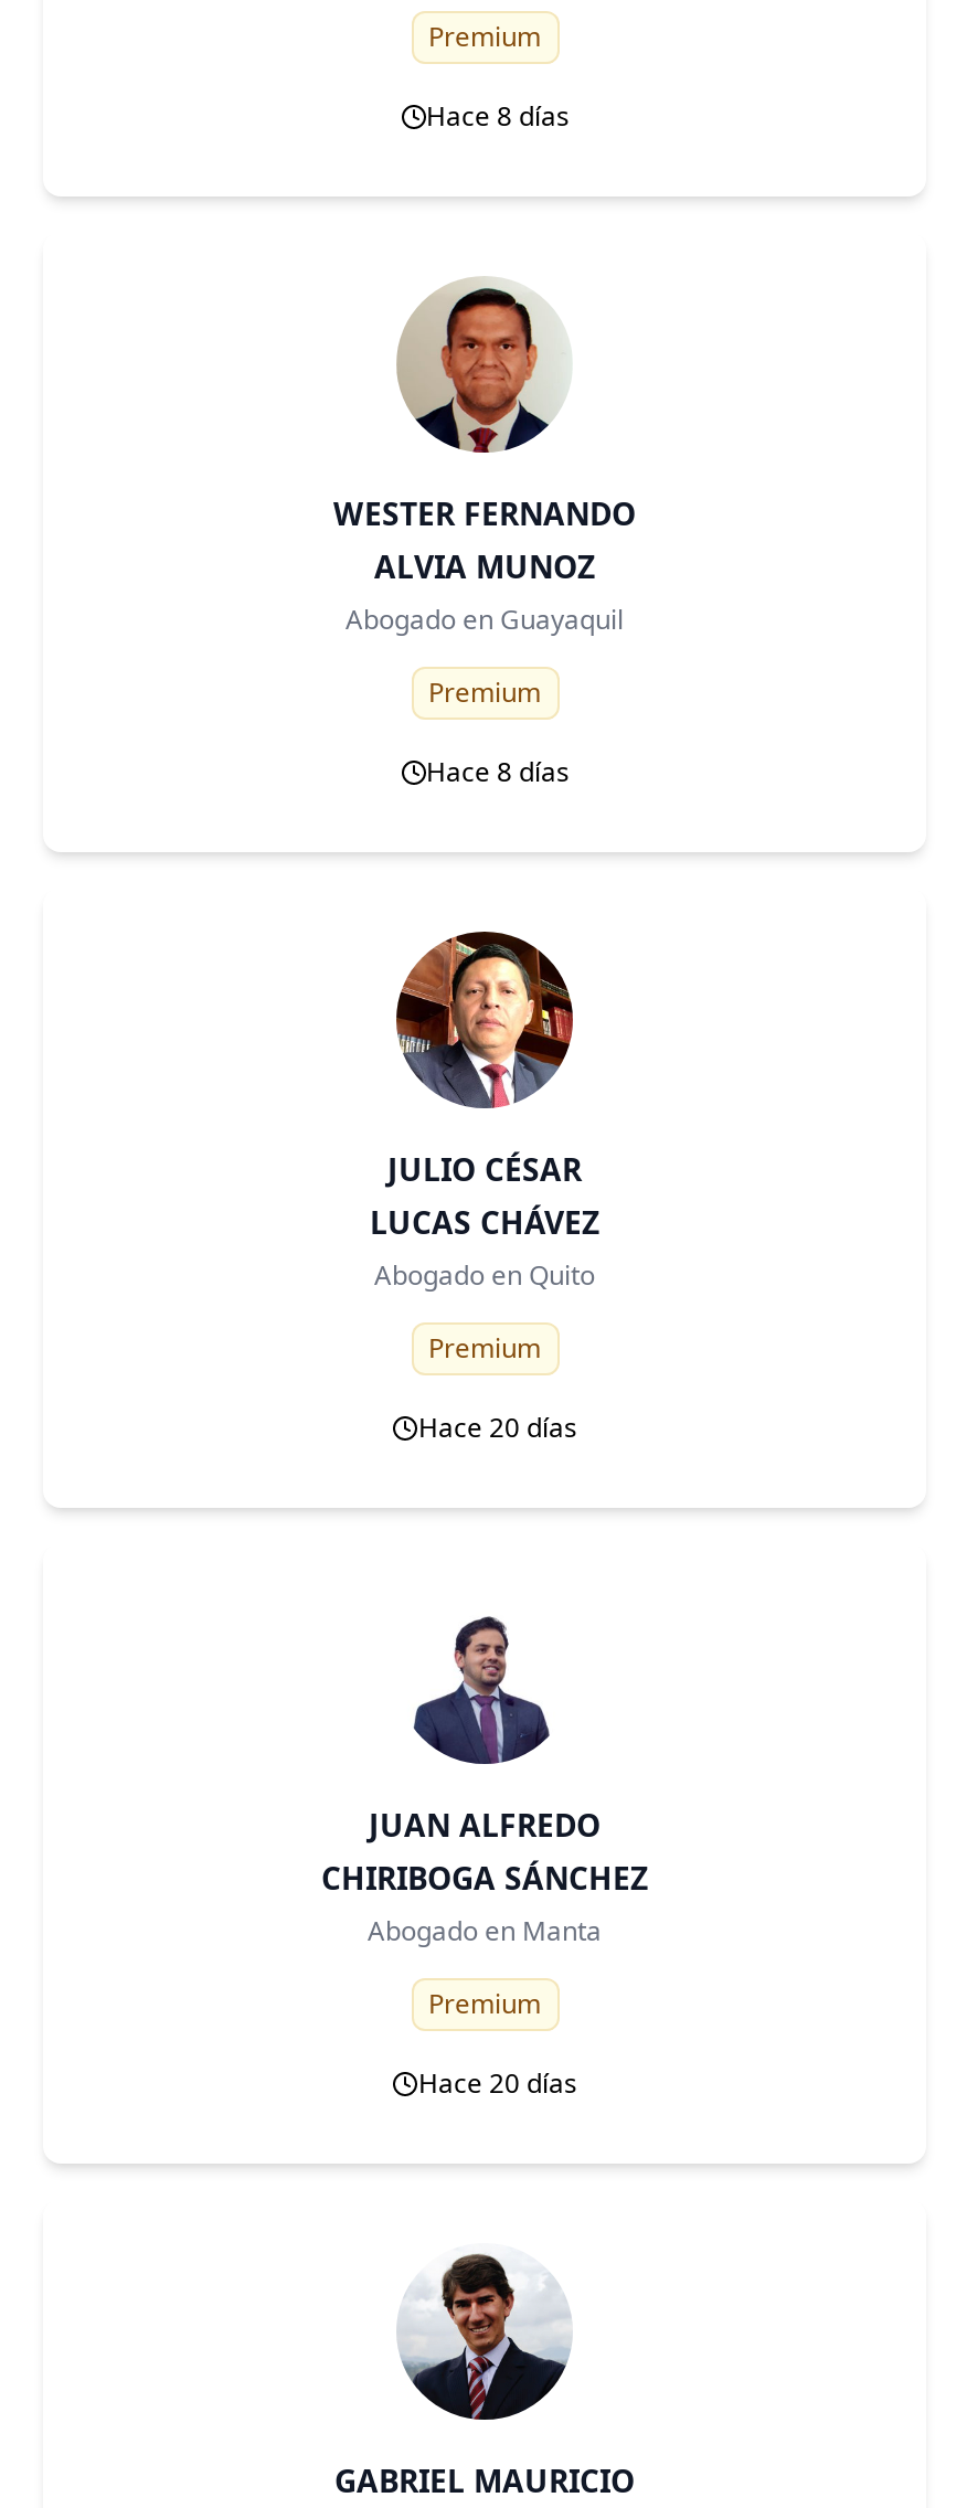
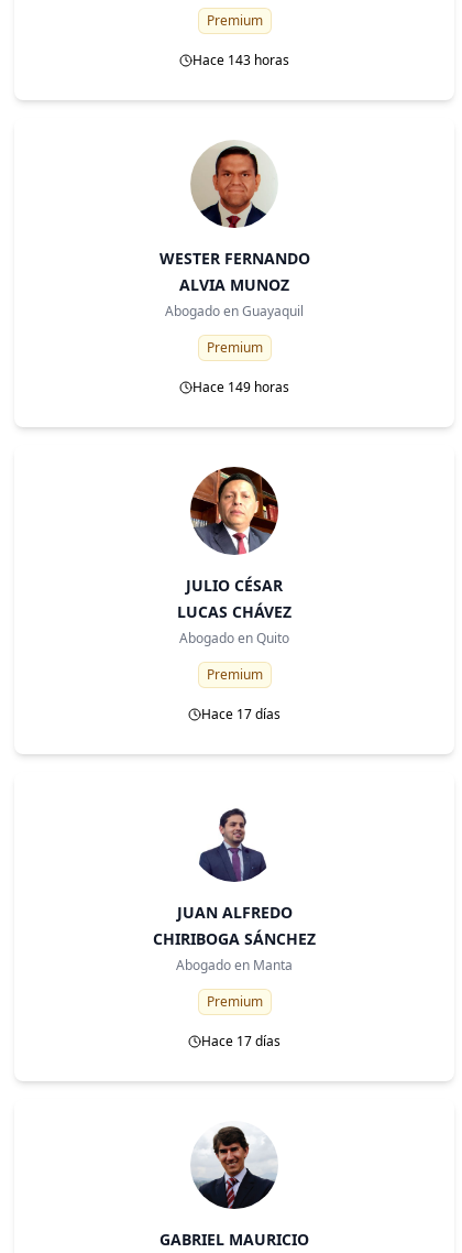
- Hace 8 días
+ Hace 143 horas

- Hace 8 días
+ Hace 149 horas

- Hace 20 días
+ Hace 17 días

- Hace 20 días
+ Hace 17 días
